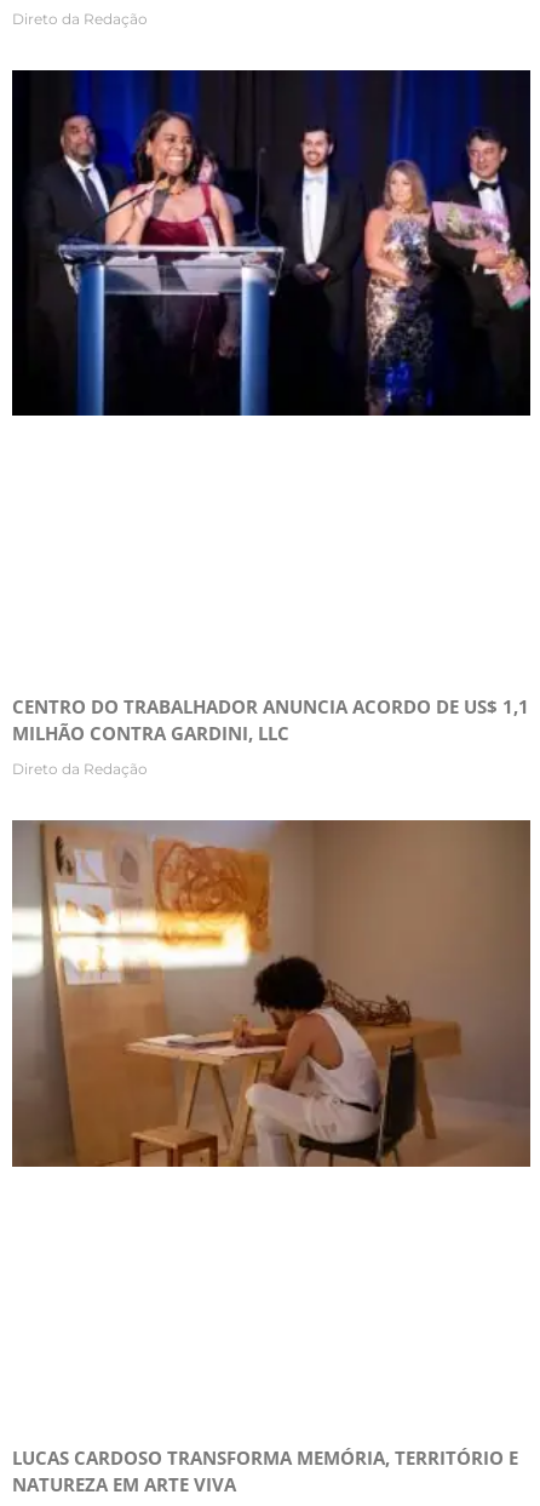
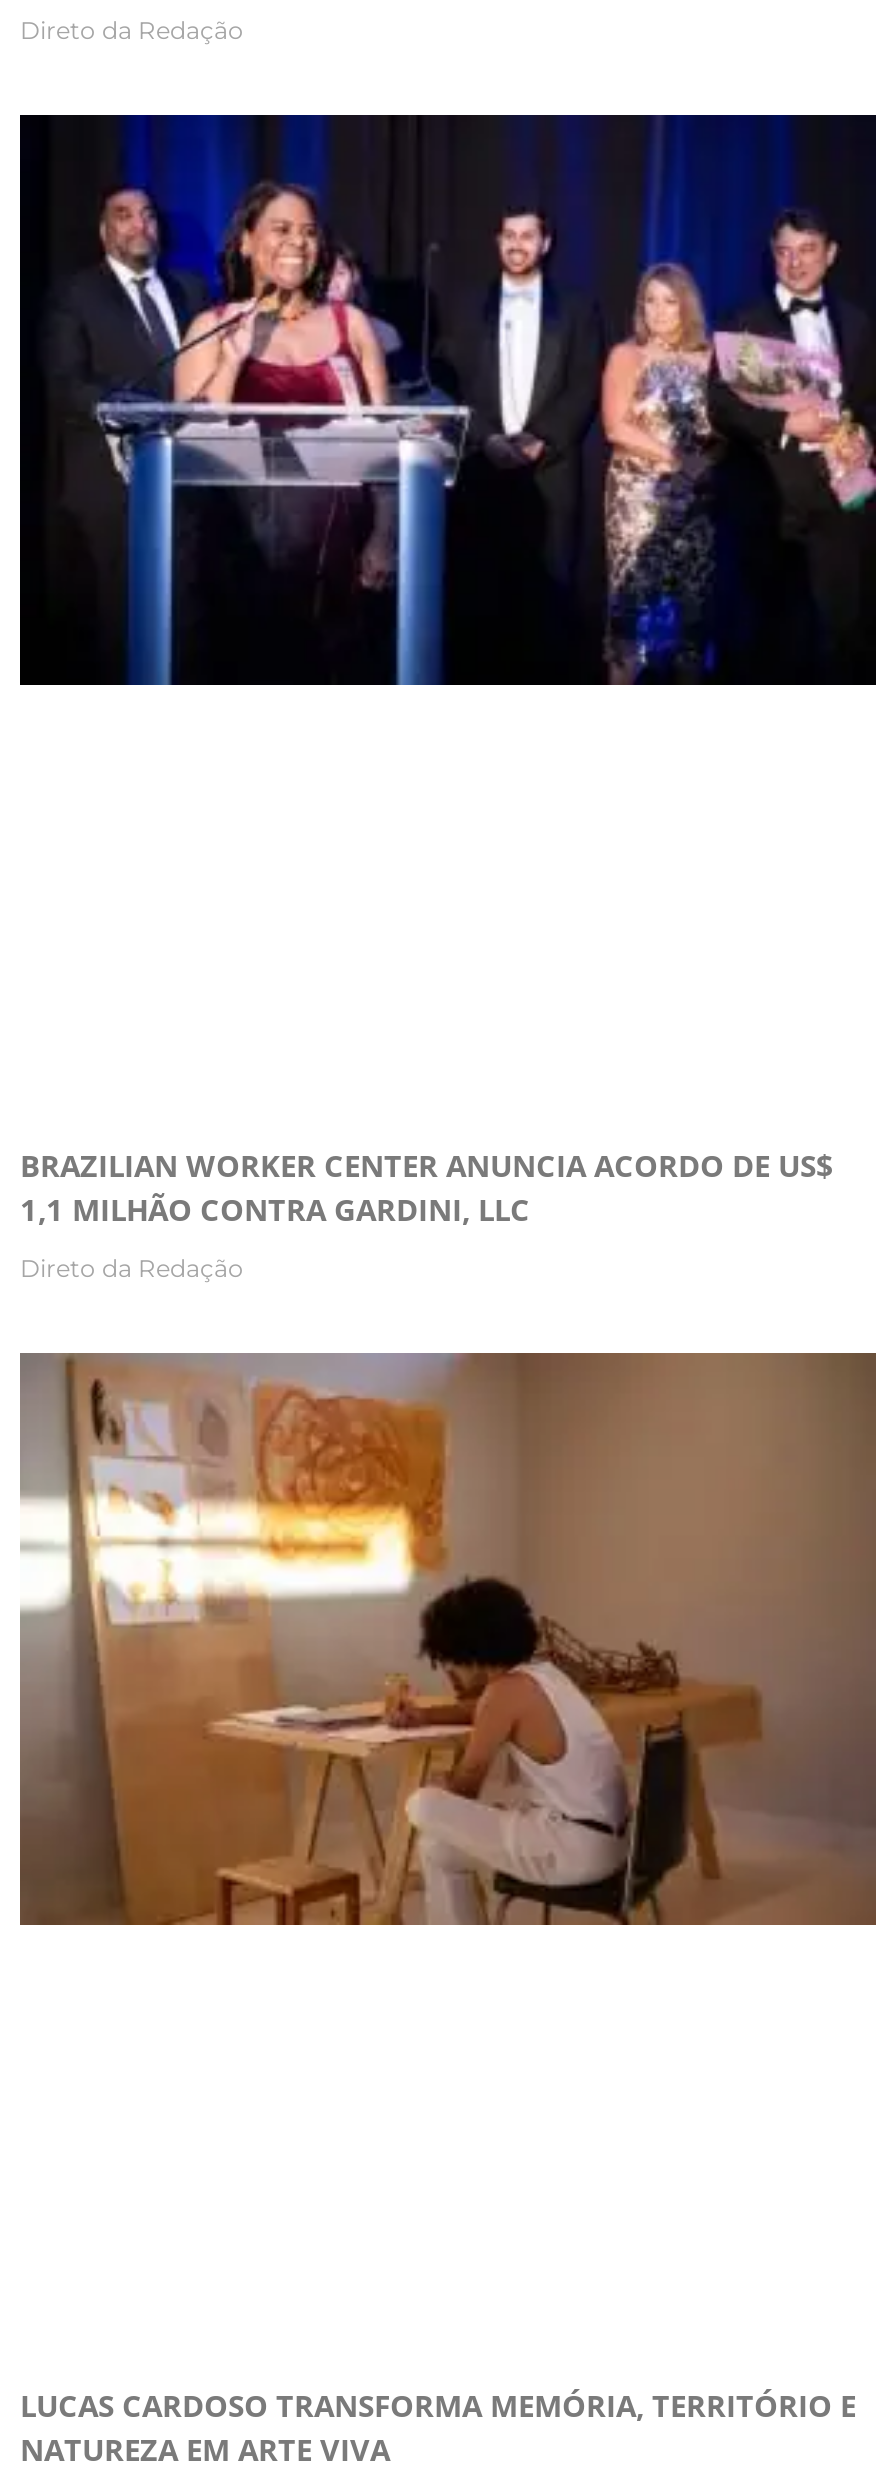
- CENTRO DO TRABALHADOR ANUNCIA ACORDO DE US$ 1,1
- MILHÃO CONTRA GARDINI, LLC
+ BRAZILIAN WORKER CENTER ANUNCIA ACORDO DE US$
+ 1,1 MILHÃO CONTRA GARDINI, LLC
